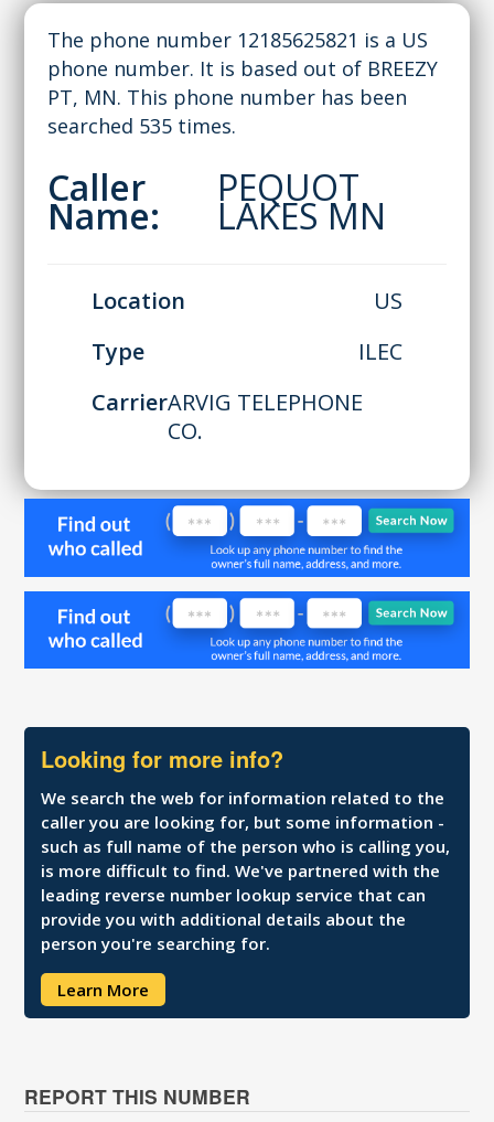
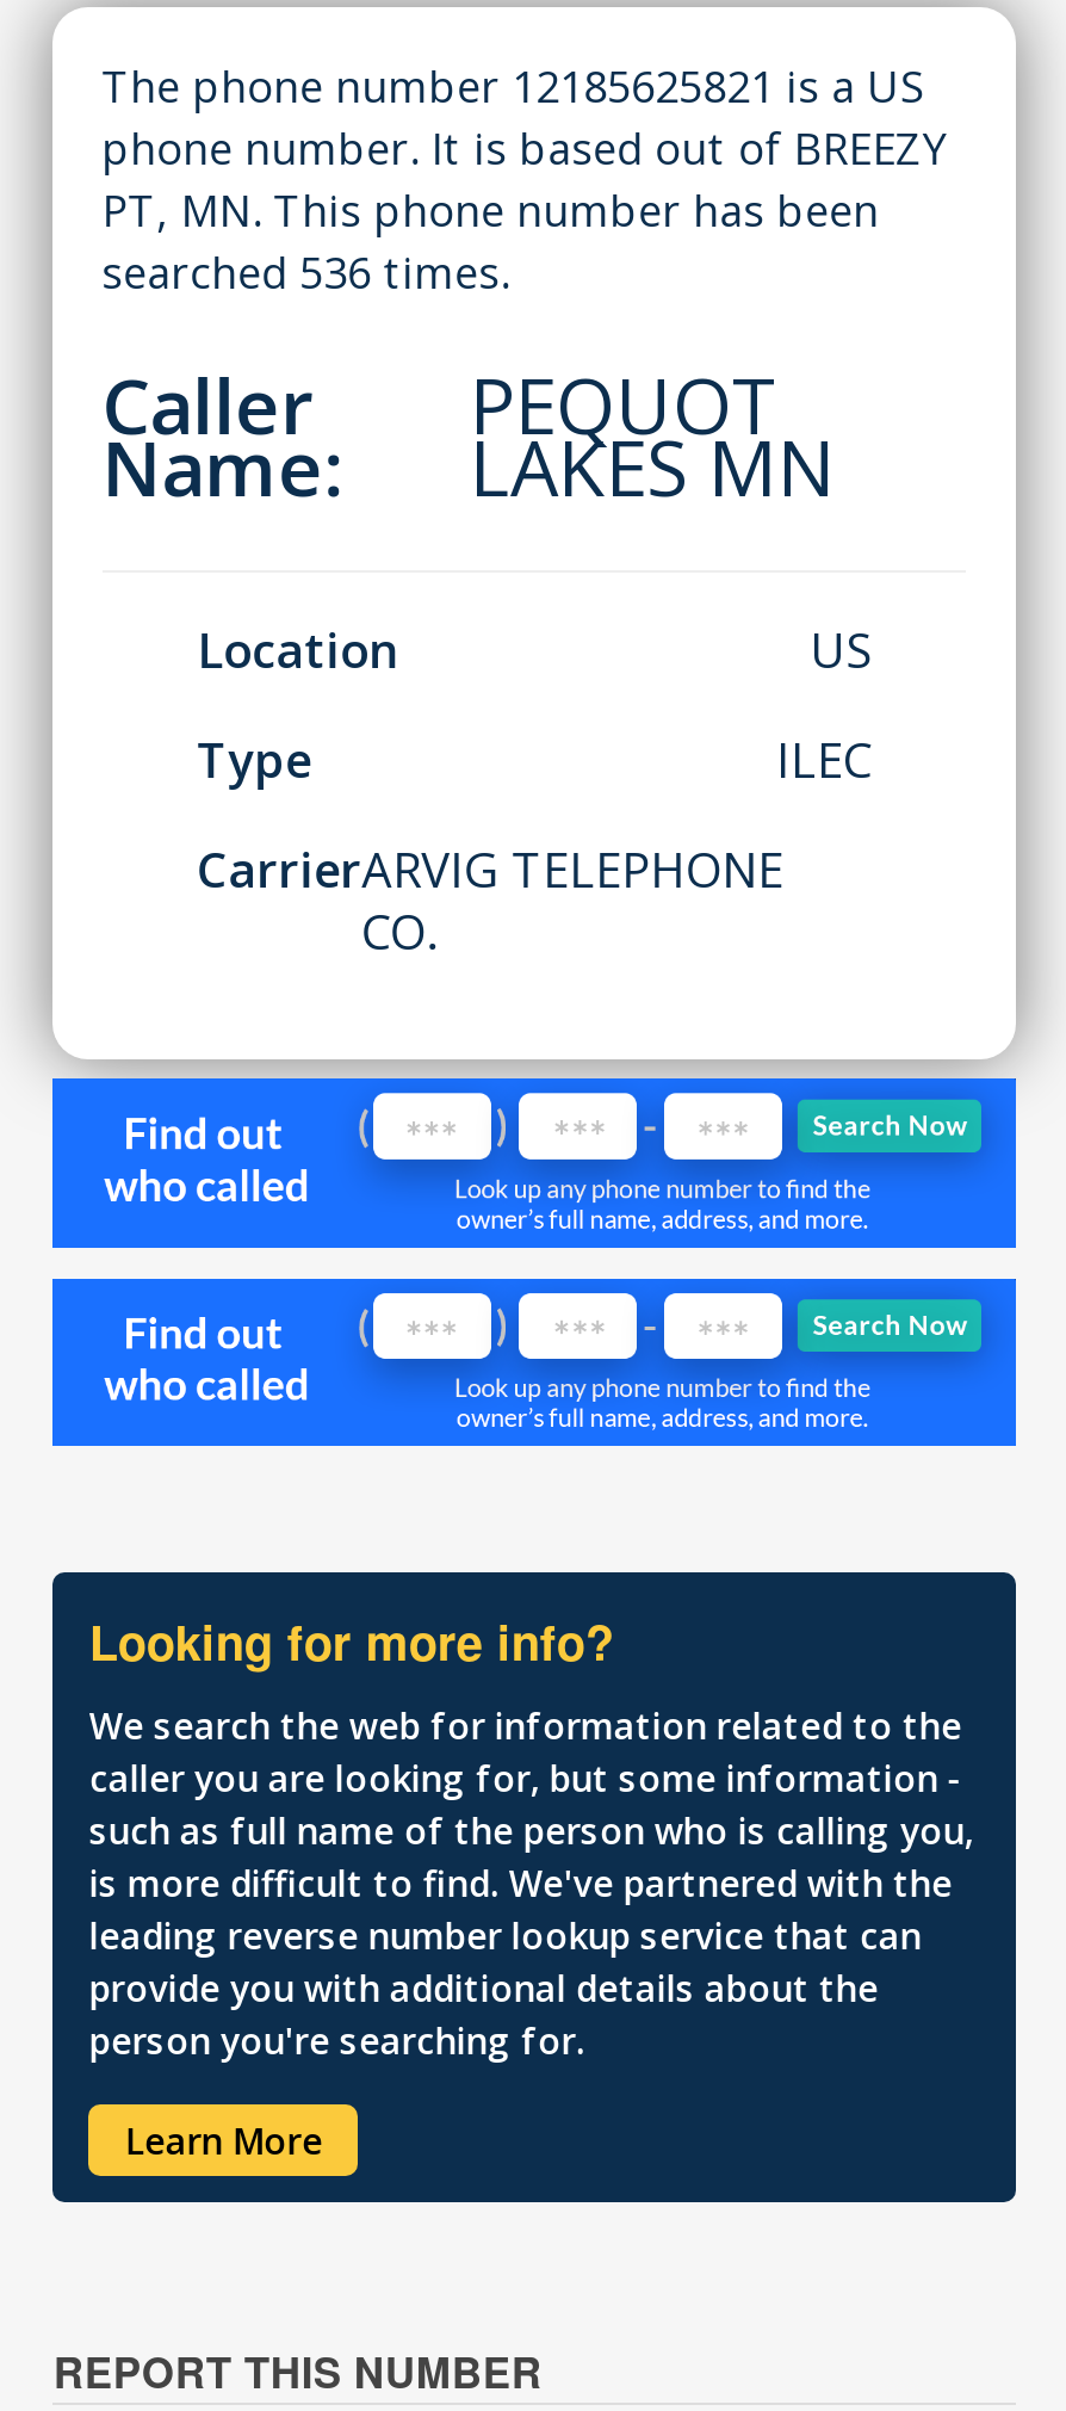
- searched 535 times.
+ searched 536 times.
